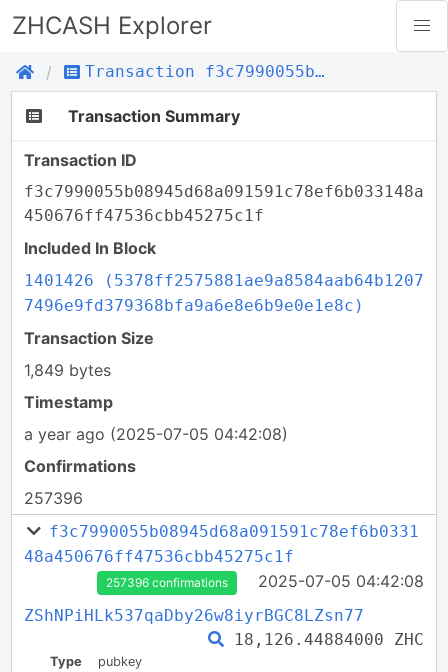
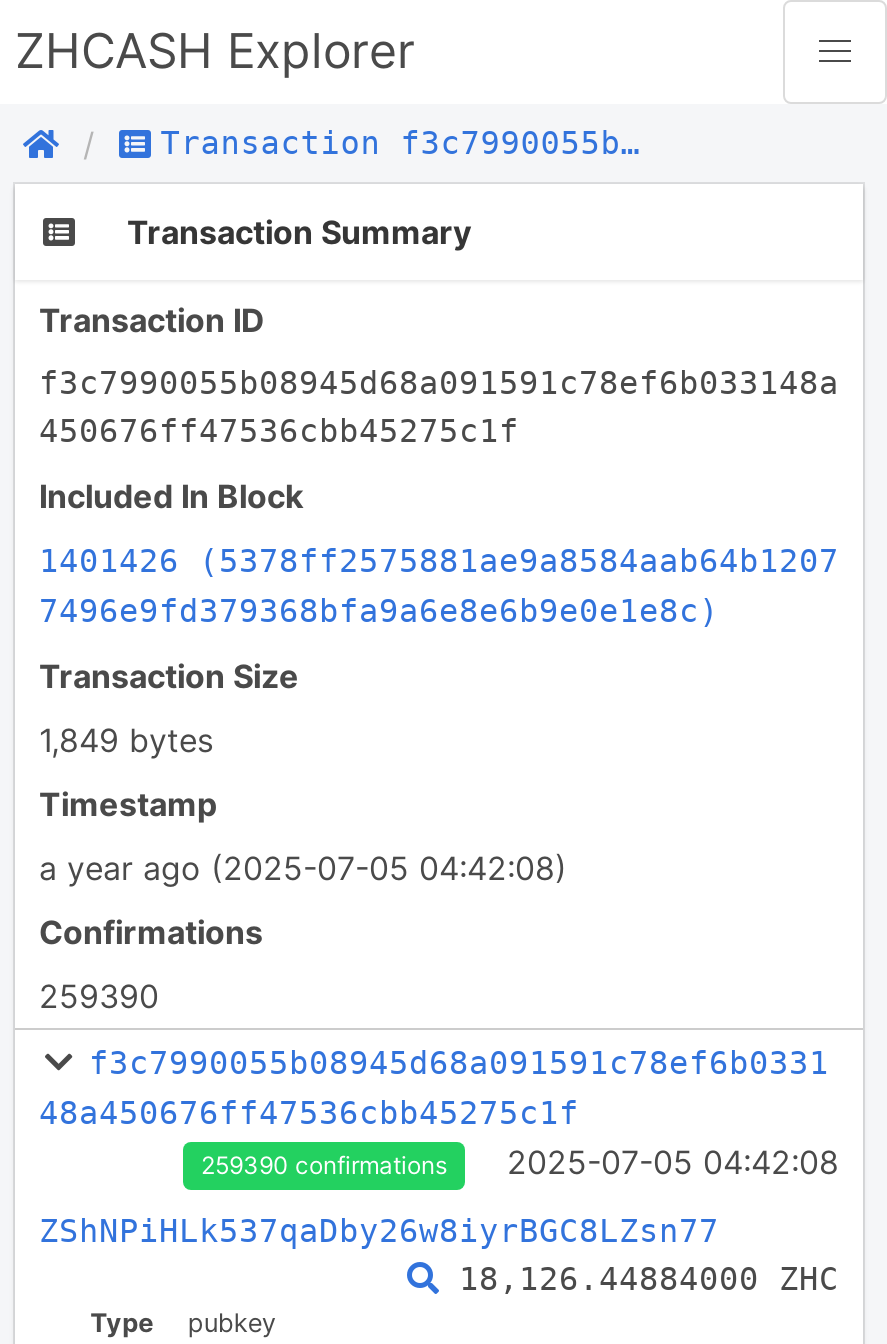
- 257396
+ 259390

- 257396 confirmations
+ 259390 confirmations
